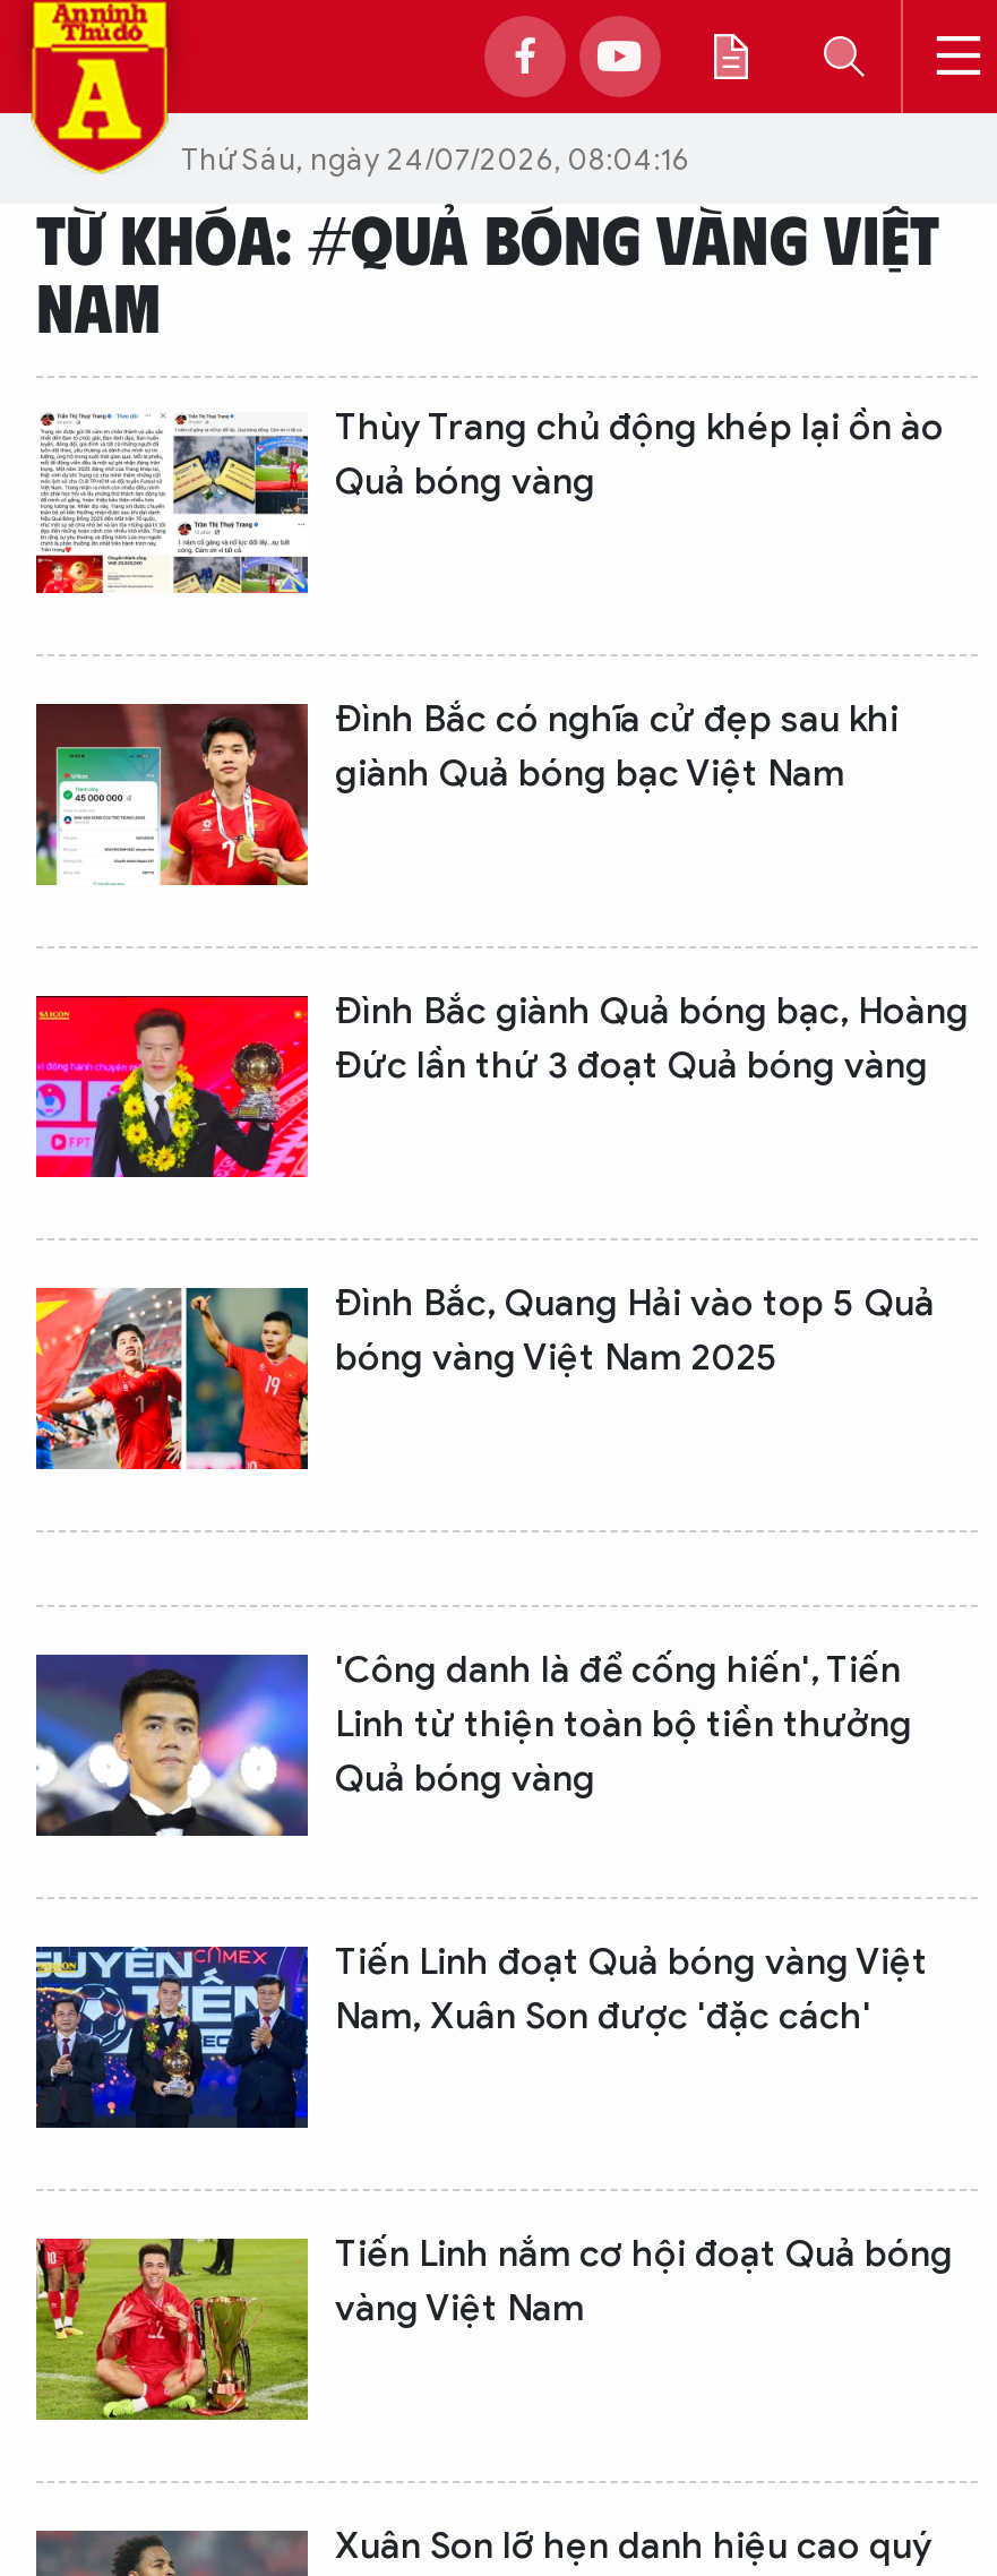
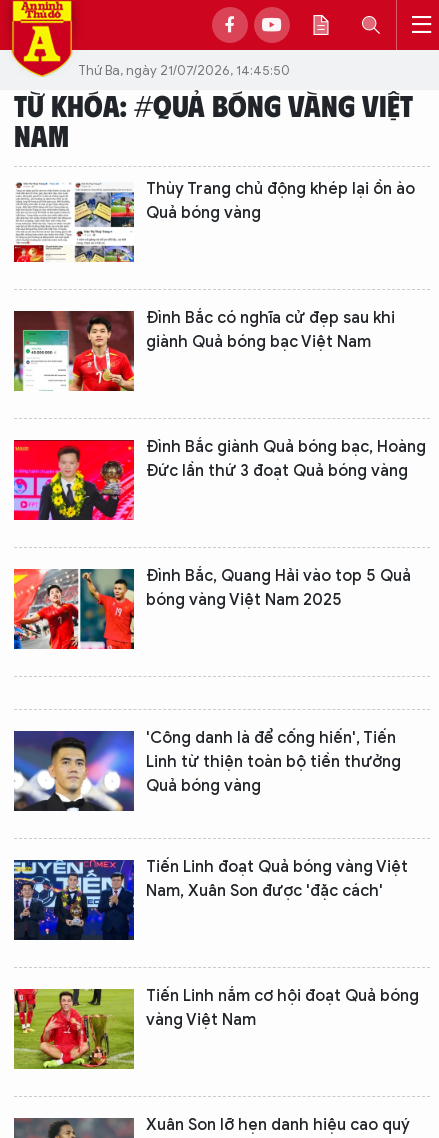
- Thứ Sáu, ngày 24/07/2026, 08:04:16
+ Thứ Ba, ngày 21/07/2026, 14:45:50
